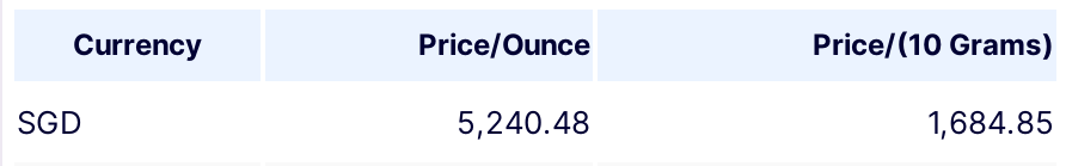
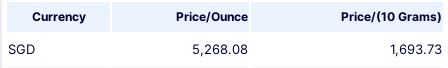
- 5,240.48
+ 5,268.08

- 1,684.85
+ 1,693.73
